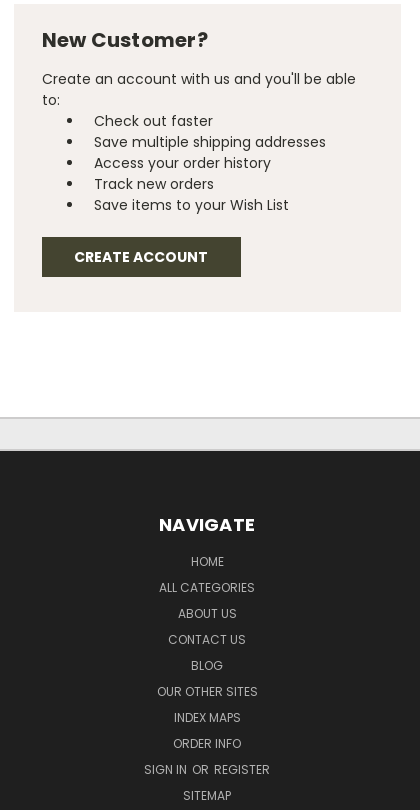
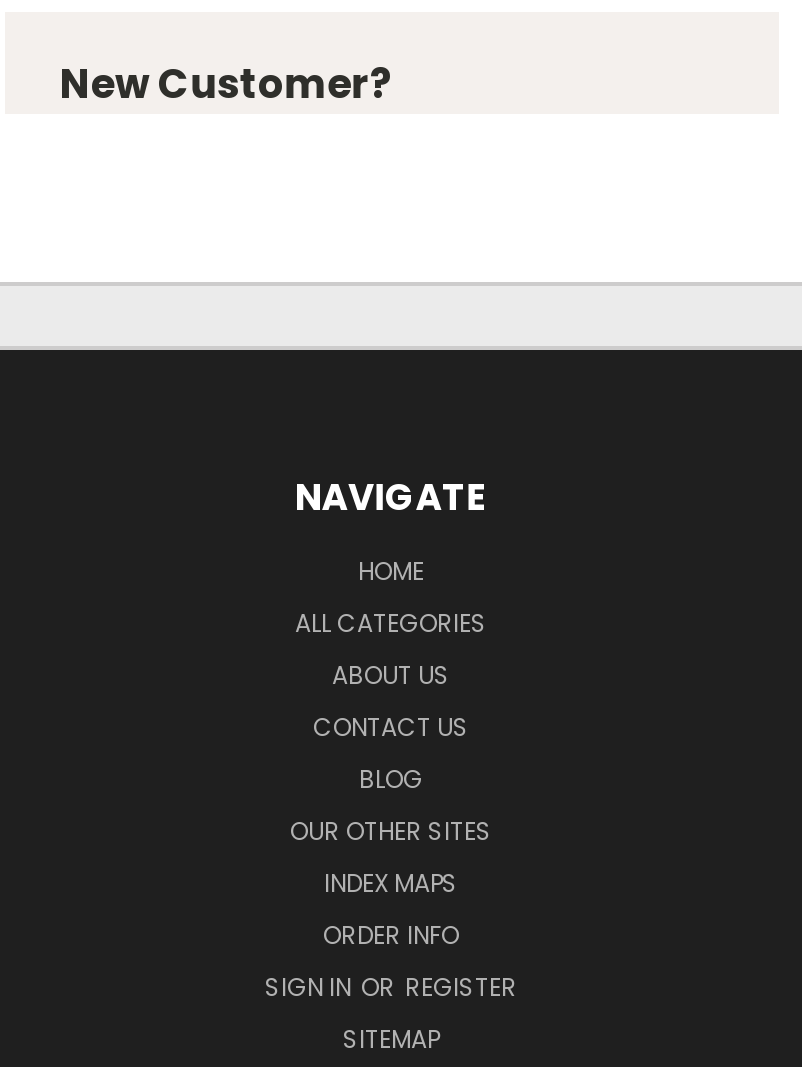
- Create an account with us and you'll be able
- to:
- Check out faster
- Save multiple shipping addresses
- Access your order history
- Track new orders
- Save items to your Wish List
- CREATE ACCOUNT
